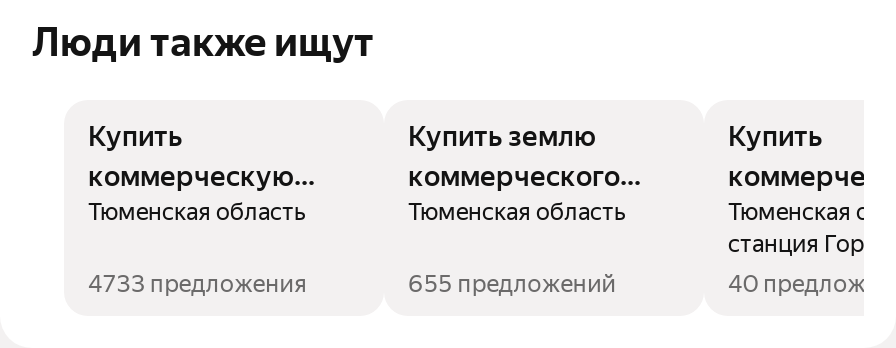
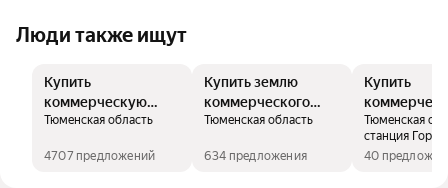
- 4733 предложения
+ 4707 предложений

- 655 предложений
+ 634 предложения
